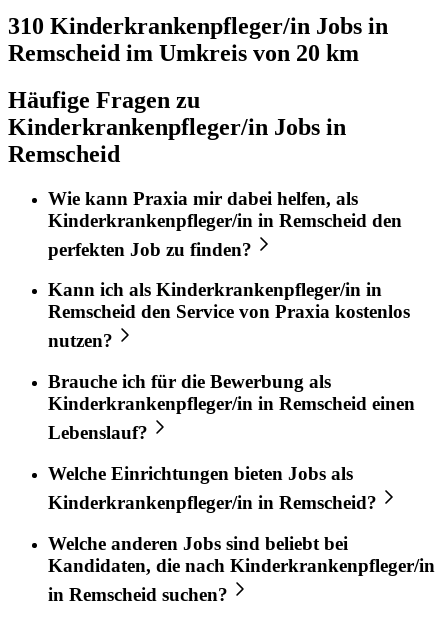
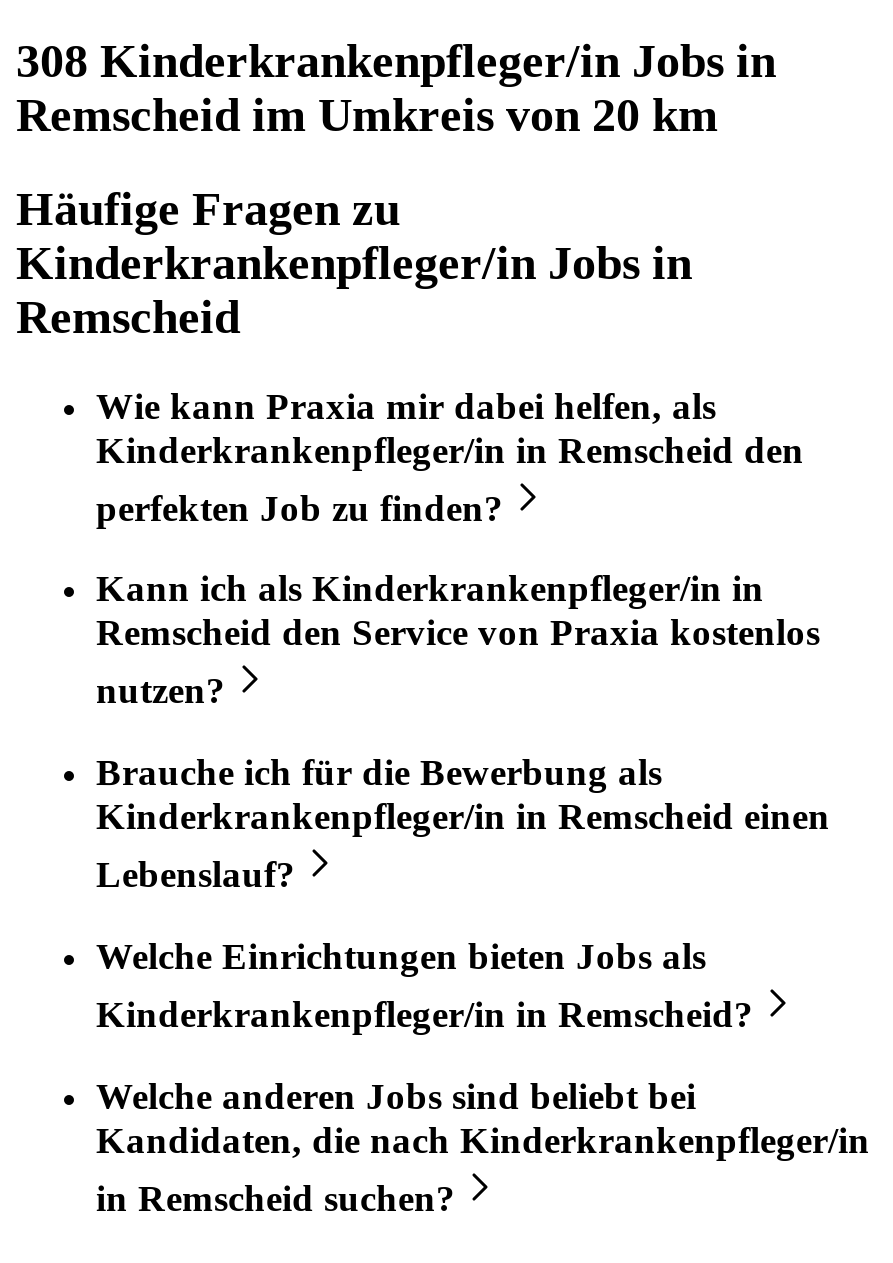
- 310 Kinderkrankenpfleger/in Jobs in
+ 308 Kinderkrankenpfleger/in Jobs in
